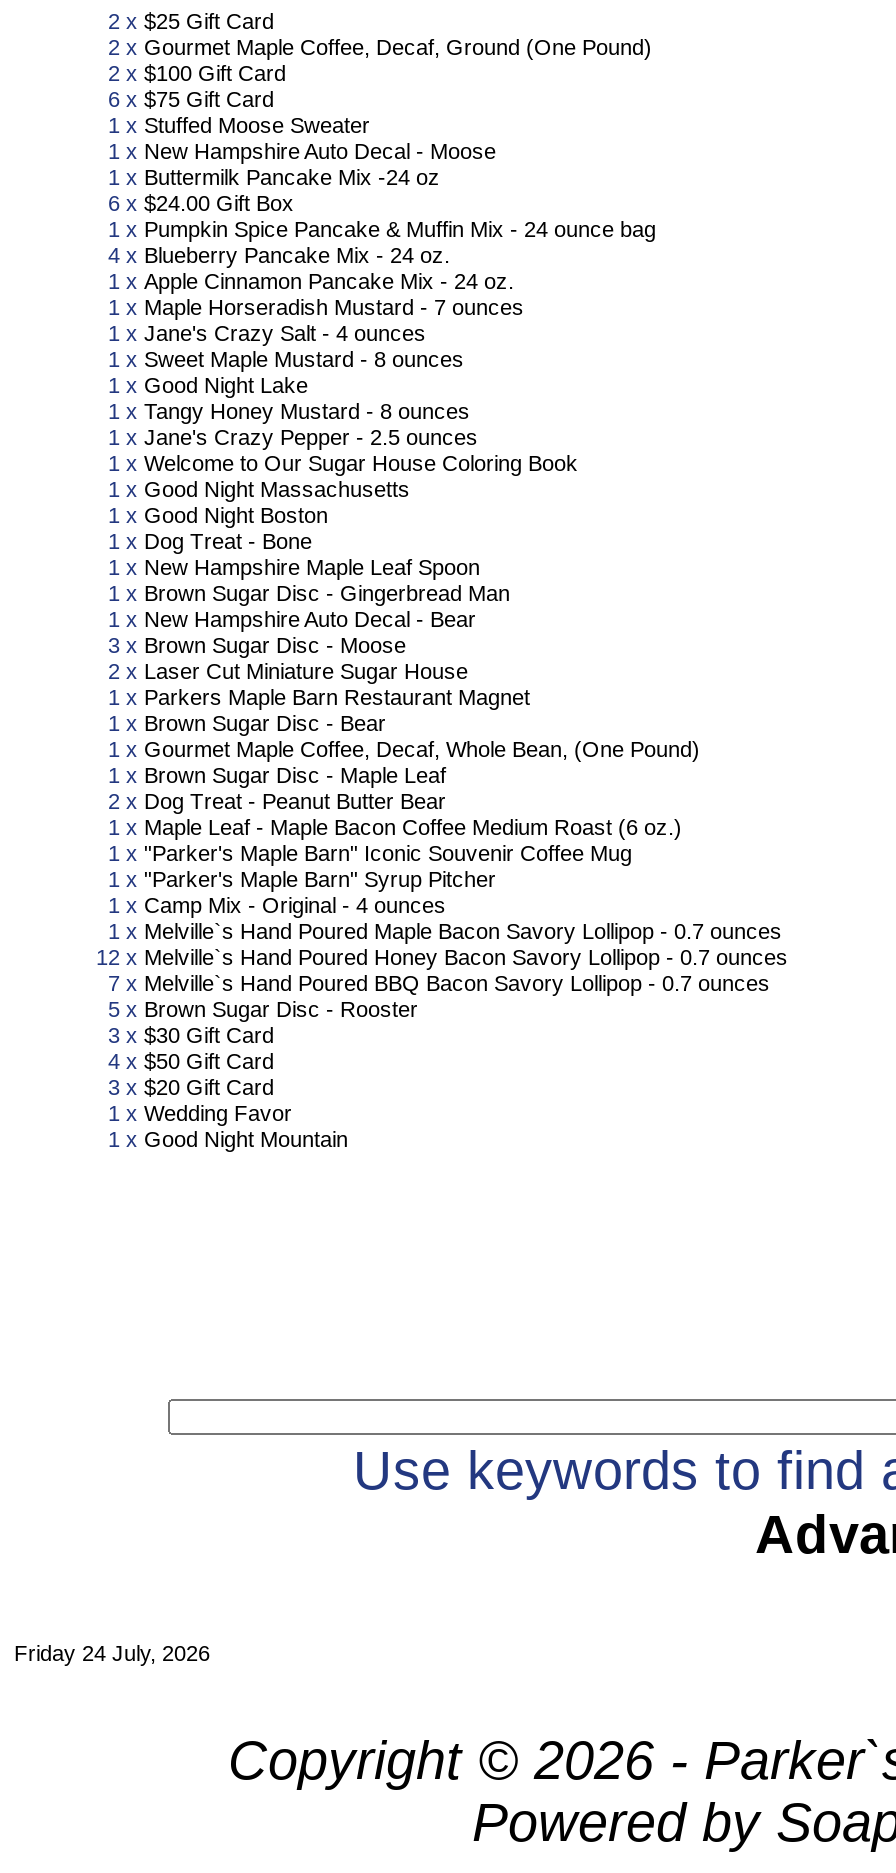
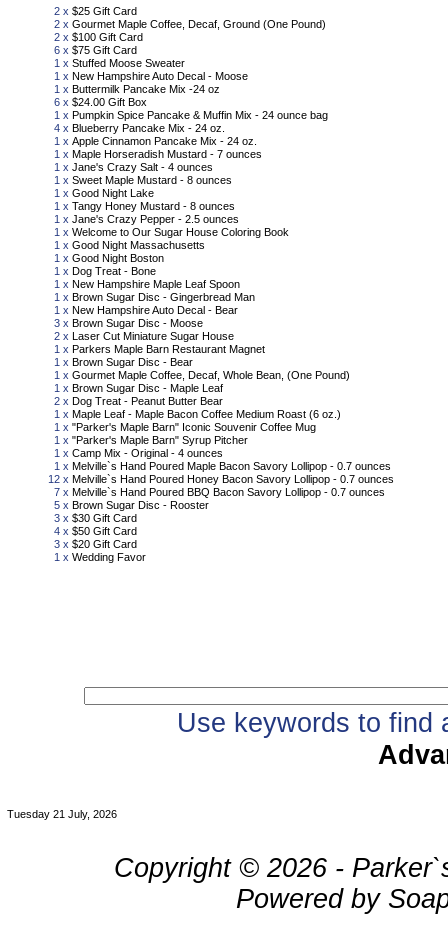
- 1 x Good Night Mountain

- Friday 24 July, 2026
+ Tuesday 21 July, 2026
